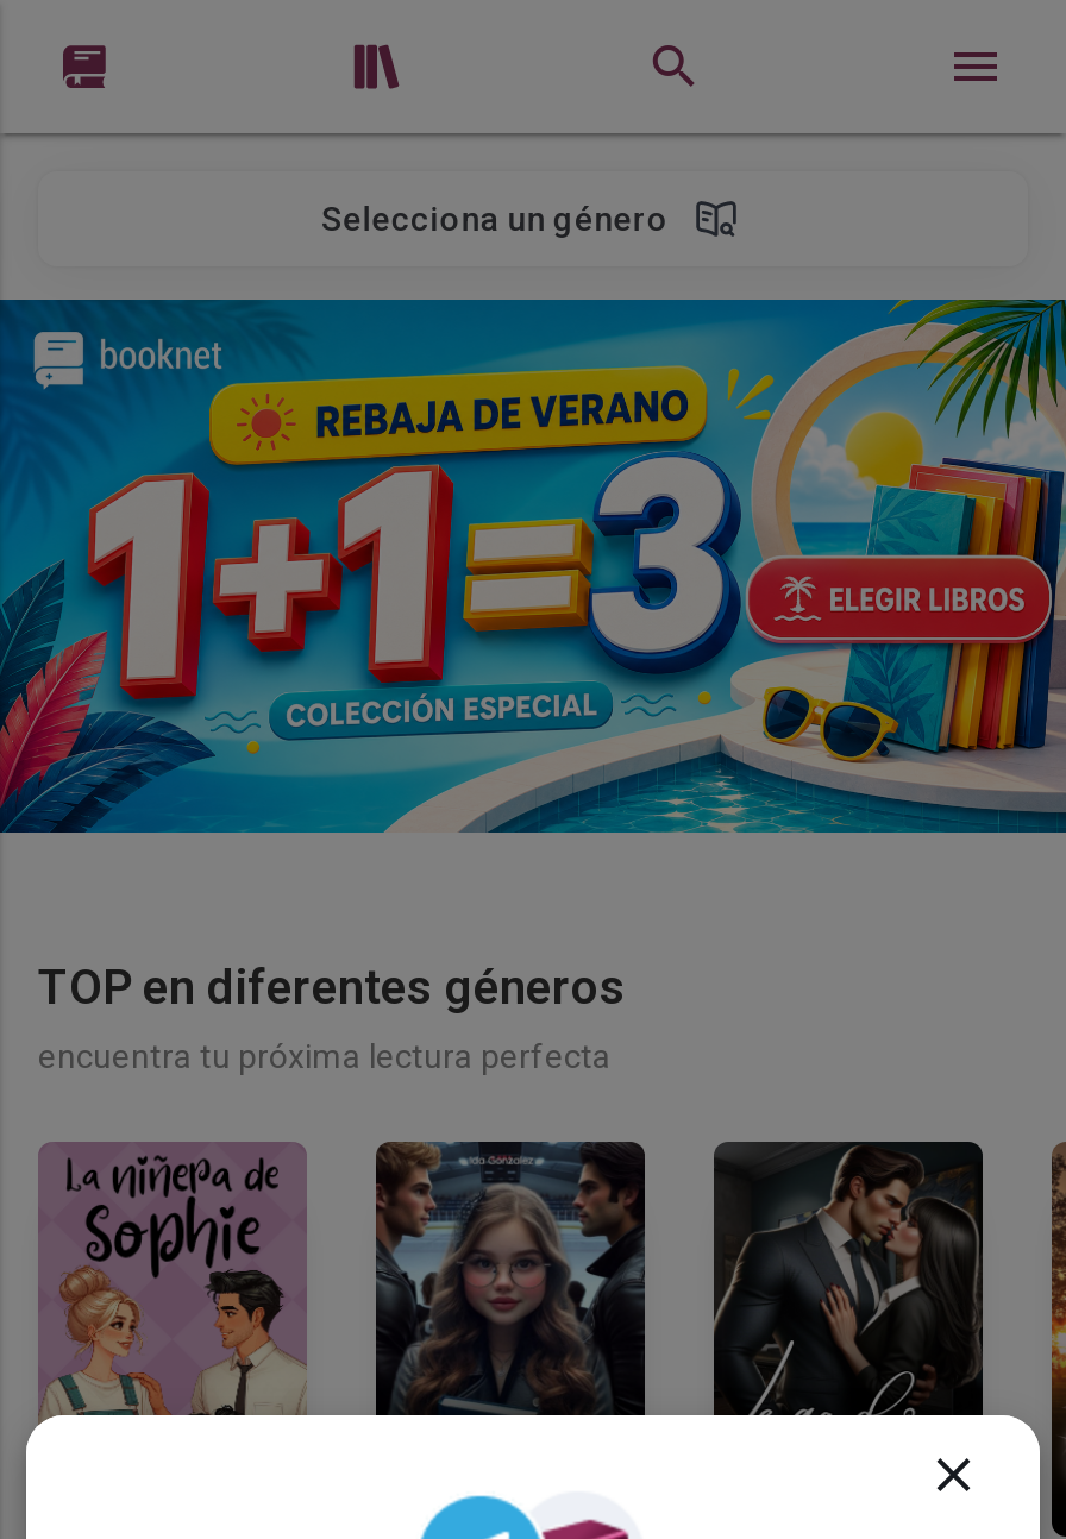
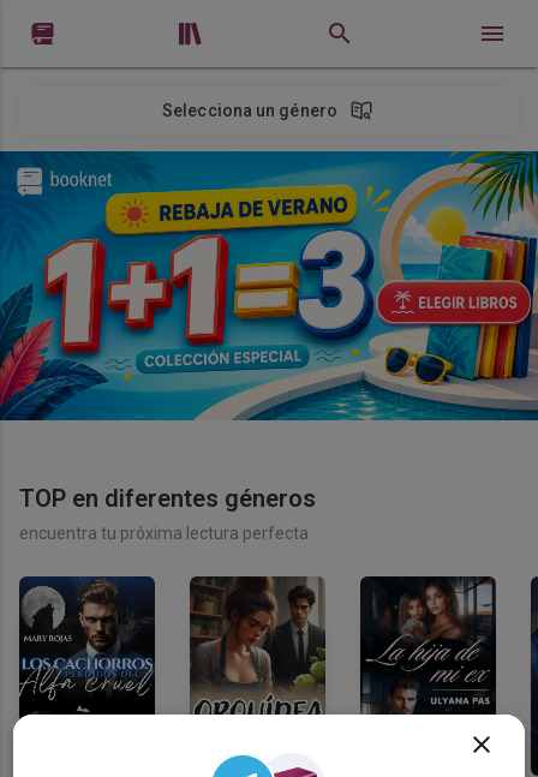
- [image]
+ [image]

- [image]
+ [image]

- [image]
+ [image]
